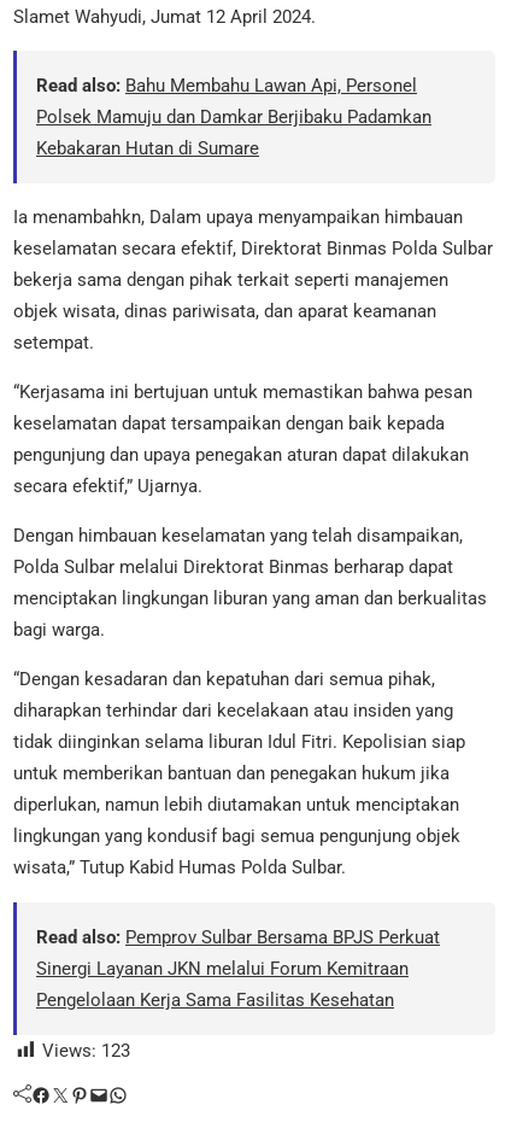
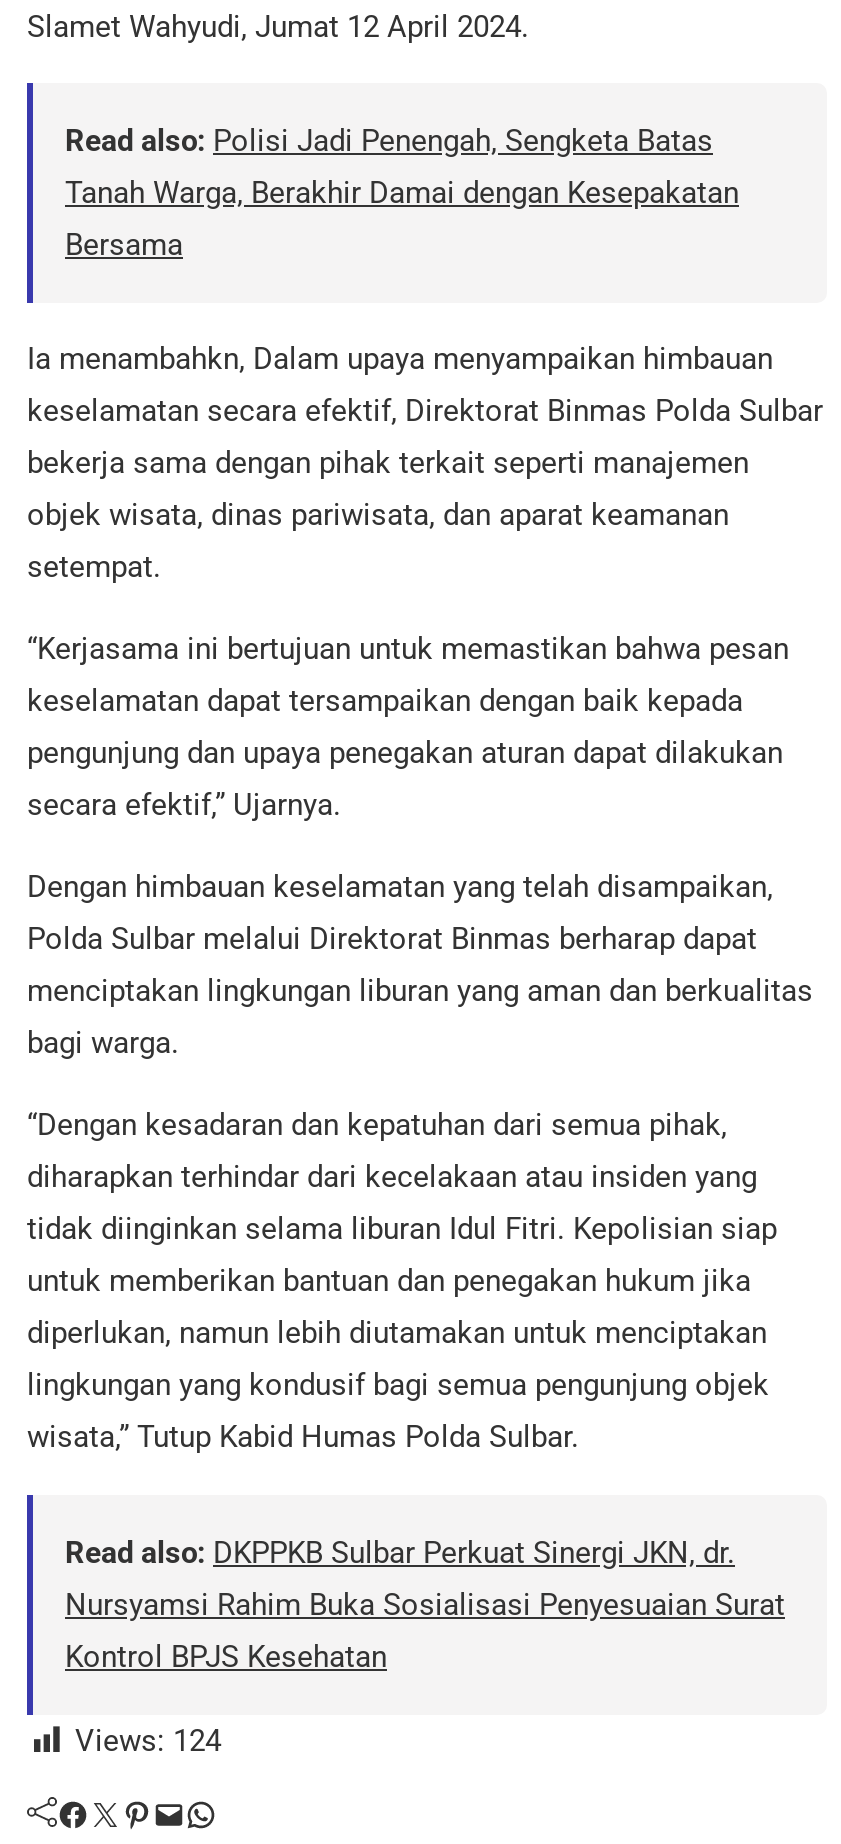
- Read also: Bahu Membahu Lawan Api, Personel
- Polsek Mamuju dan Damkar Berjibaku Padamkan
- Kebakaran Hutan di Sumare
+ Read also: Polisi Jadi Penengah, Sengketa Batas
+ Tanah Warga, Berakhir Damai dengan Kesepakatan
+ Bersama

- Read also: Pemprov Sulbar Bersama BPJS Perkuat
- Sinergi Layanan JKN melalui Forum Kemitraan
- Pengelolaan Kerja Sama Fasilitas Kesehatan
+ Read also: DKPPKB Sulbar Perkuat Sinergi JKN, dr.
+ Nursyamsi Rahim Buka Sosialisasi Penyesuaian Surat
+ Kontrol BPJS Kesehatan

- Views: 123
+ Views: 124
